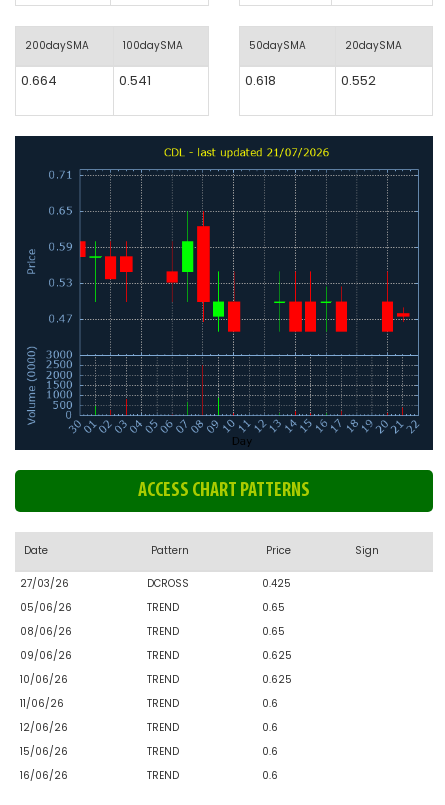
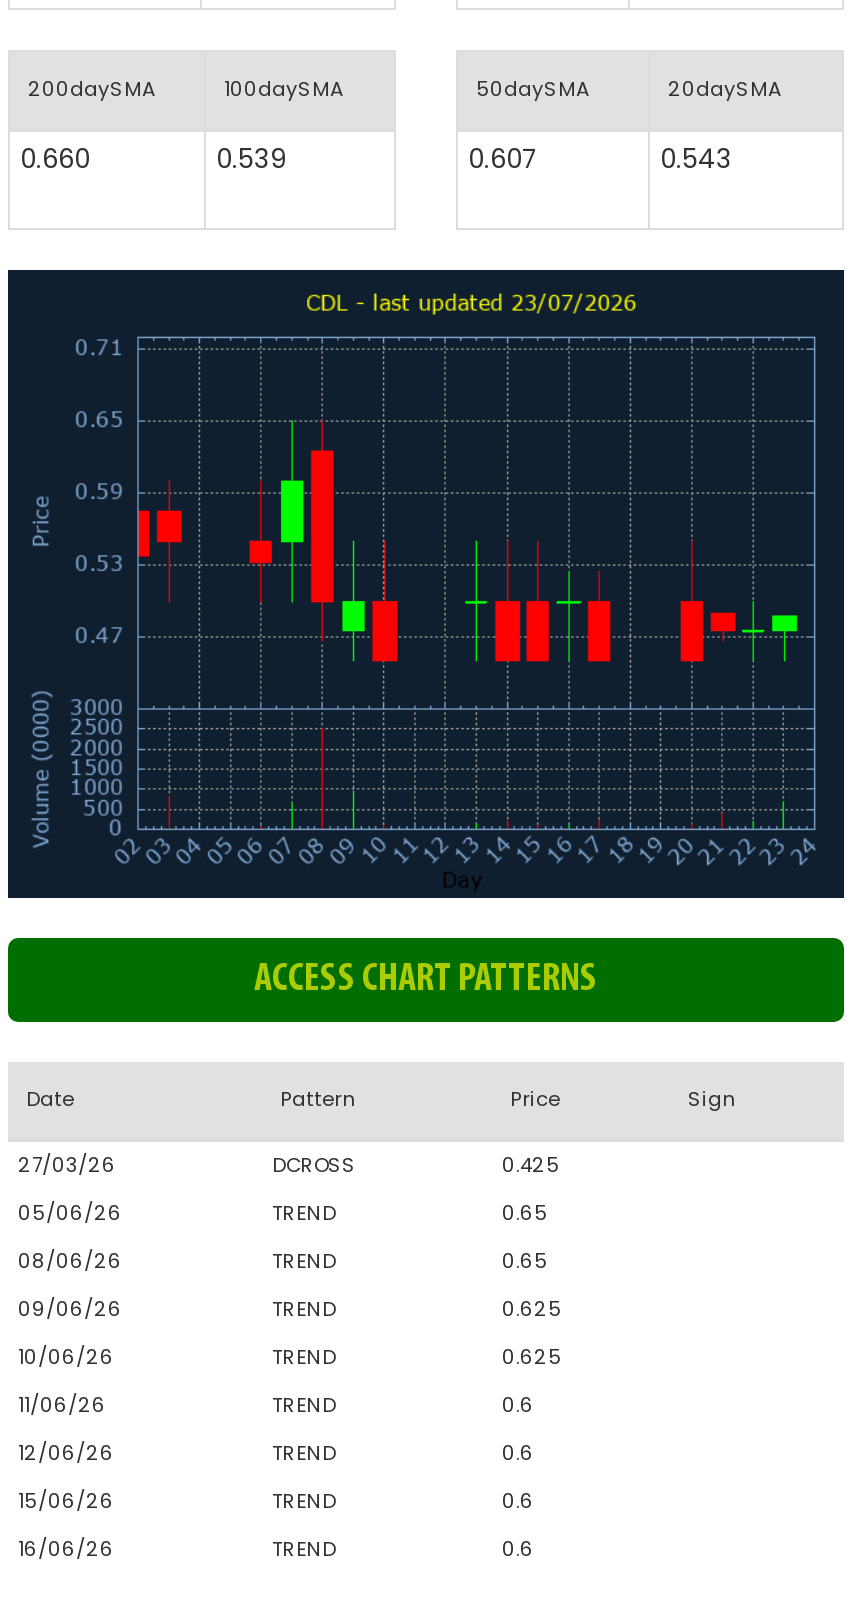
- 0.664
+ 0.660

- 0.541
+ 0.539

- 0.618
+ 0.607

- 0.552
+ 0.543

- [image]
+ [image]

- [image]
+ [image]
